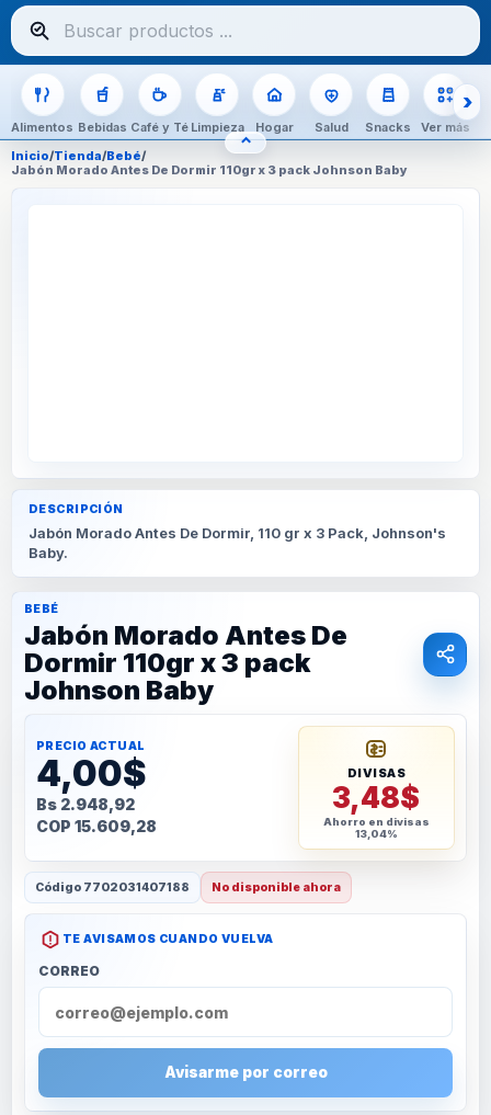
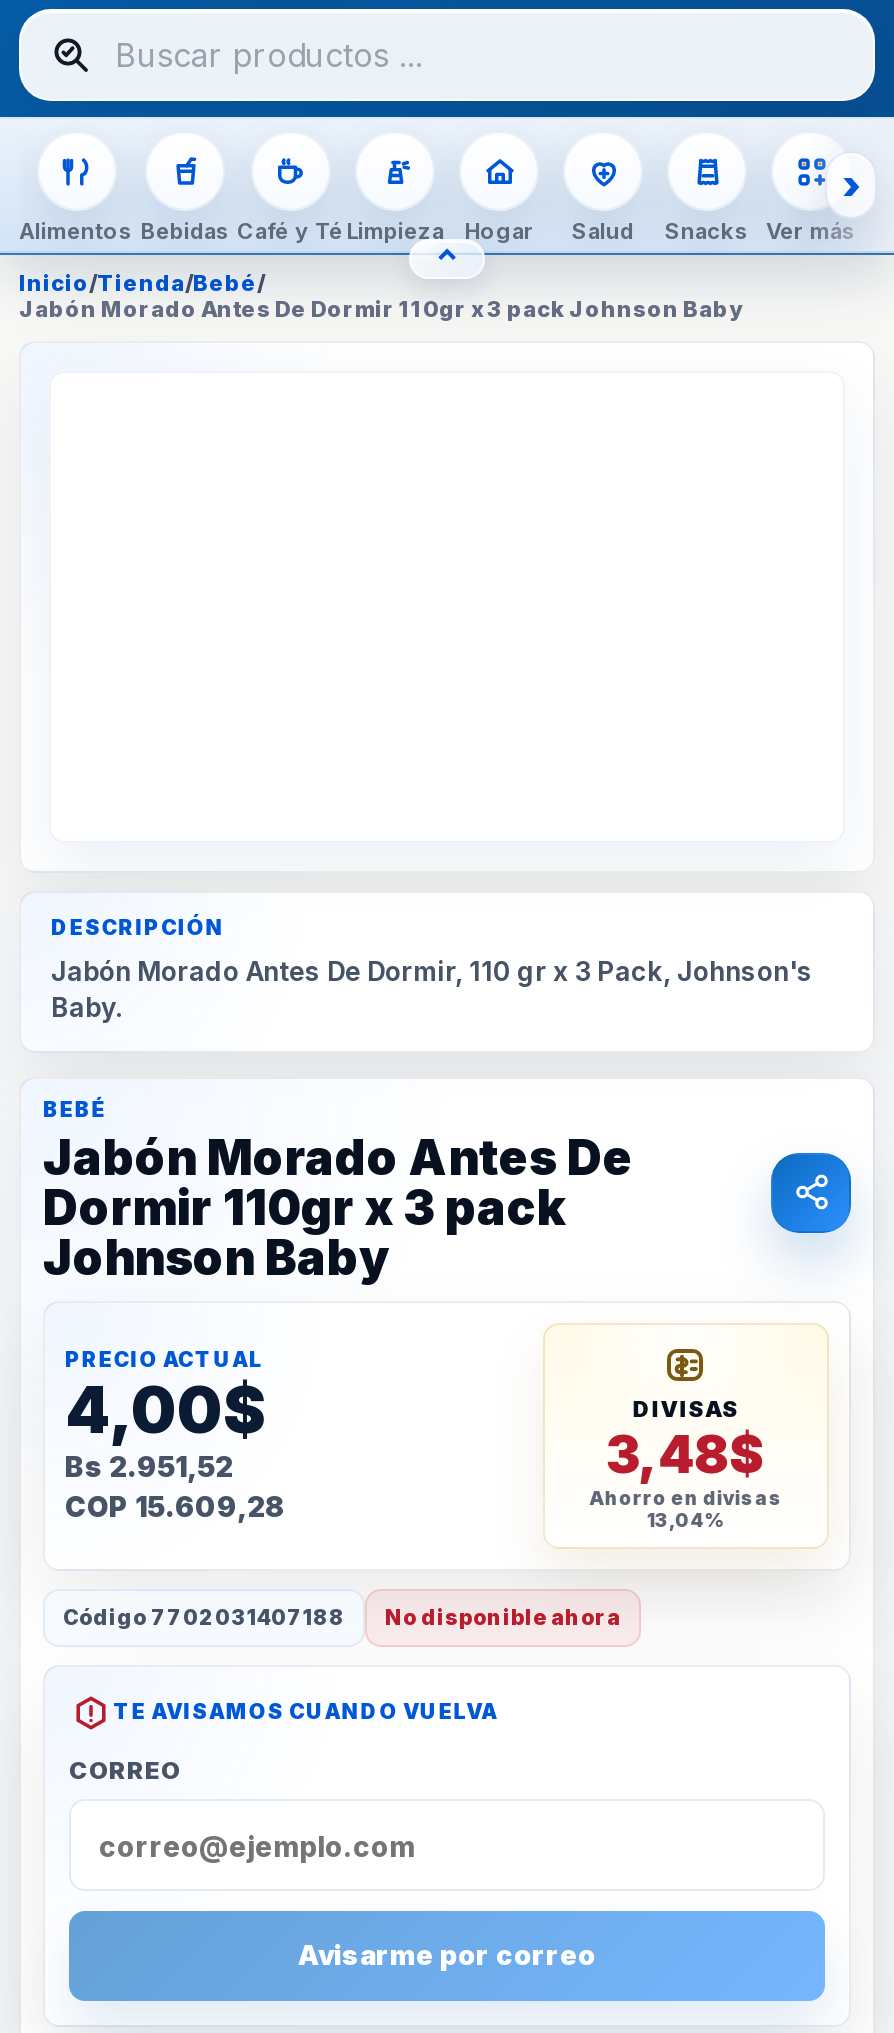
- Bs 2.948,92
+ Bs 2.951,52
